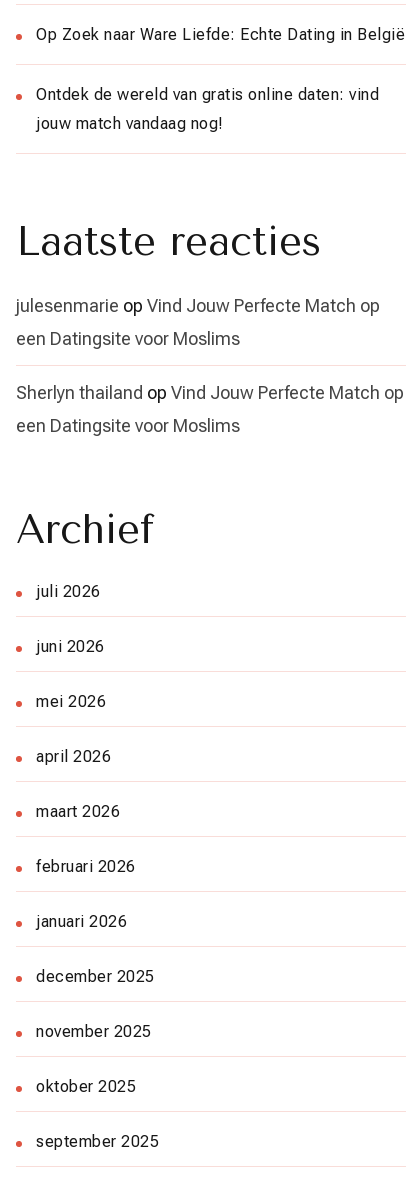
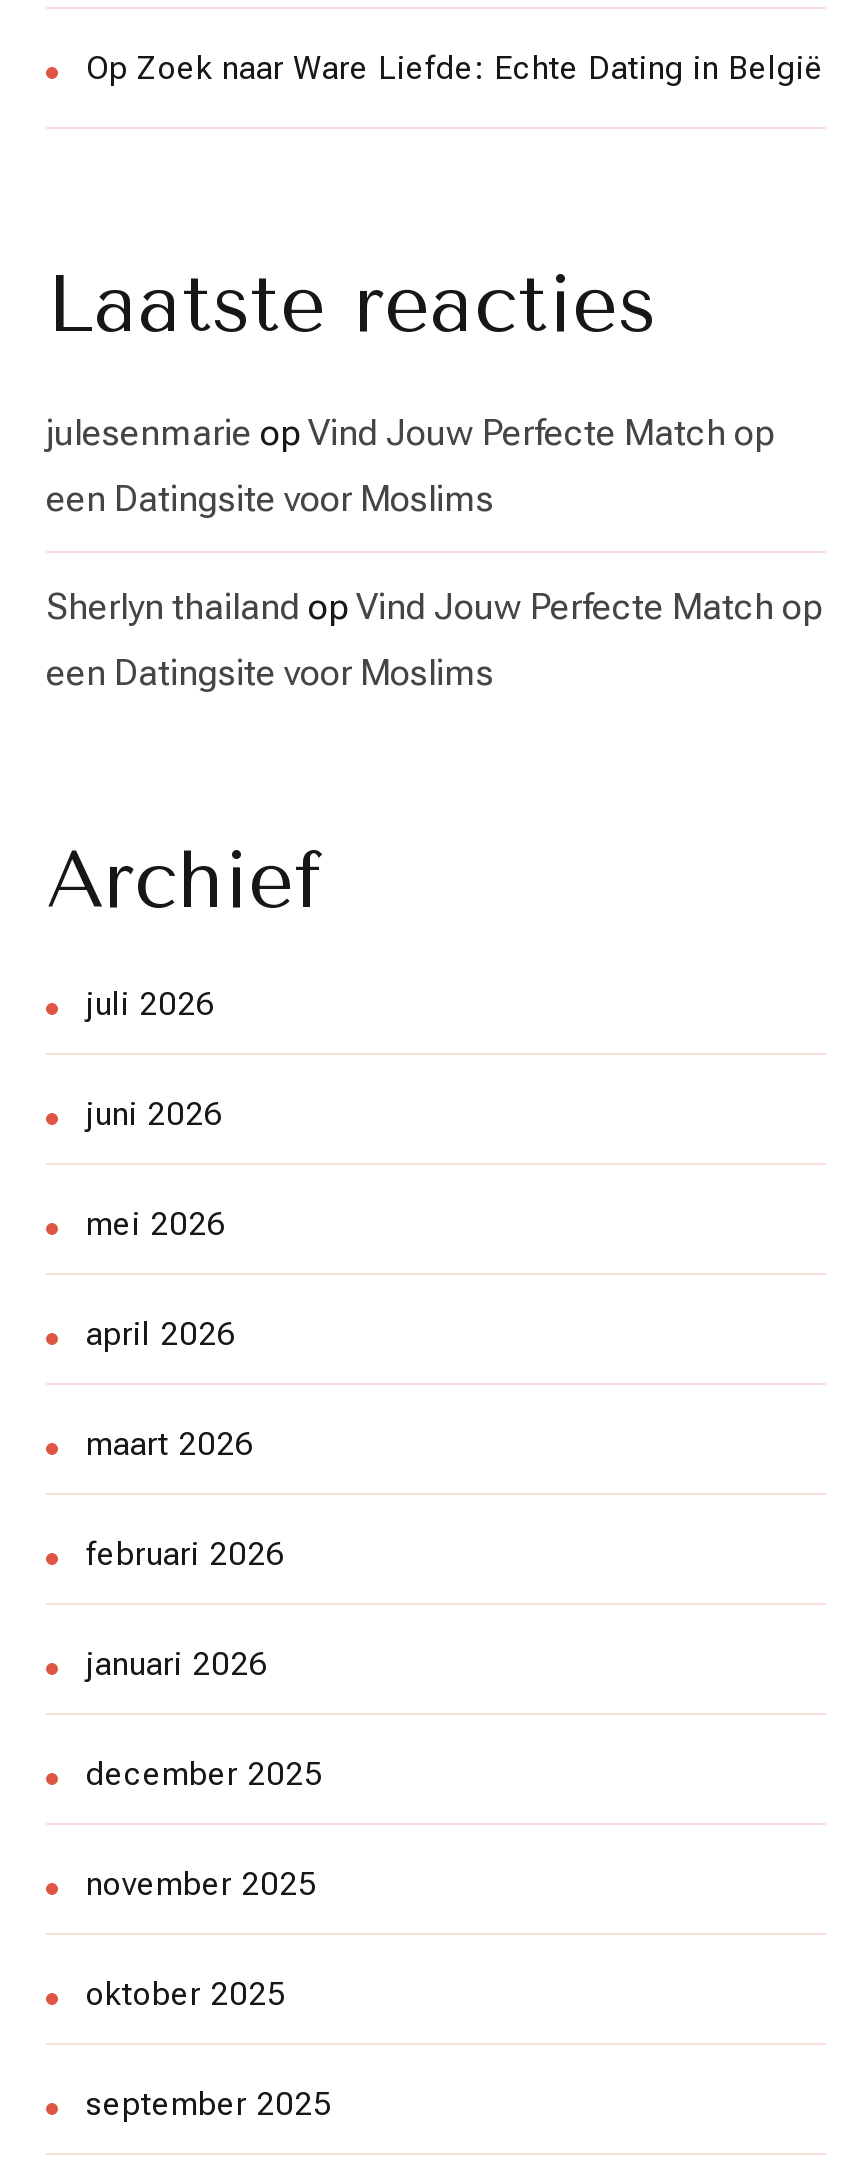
- Ontdek de wereld van gratis online daten: vind
- jouw match vandaag nog!
